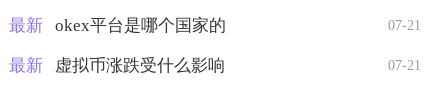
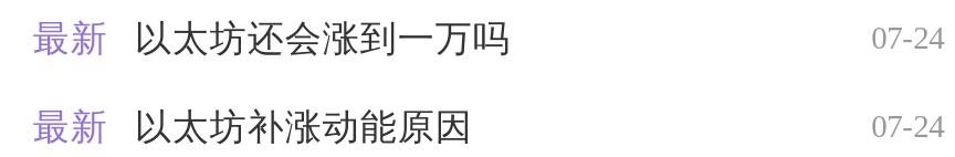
- okex平台是哪个国家的
- 07-21
+ 以太坊还会涨到一万吗
+ 07-24

- 虚拟币涨跌受什么影响
- 07-21
+ 以太坊补涨动能原因
+ 07-24
